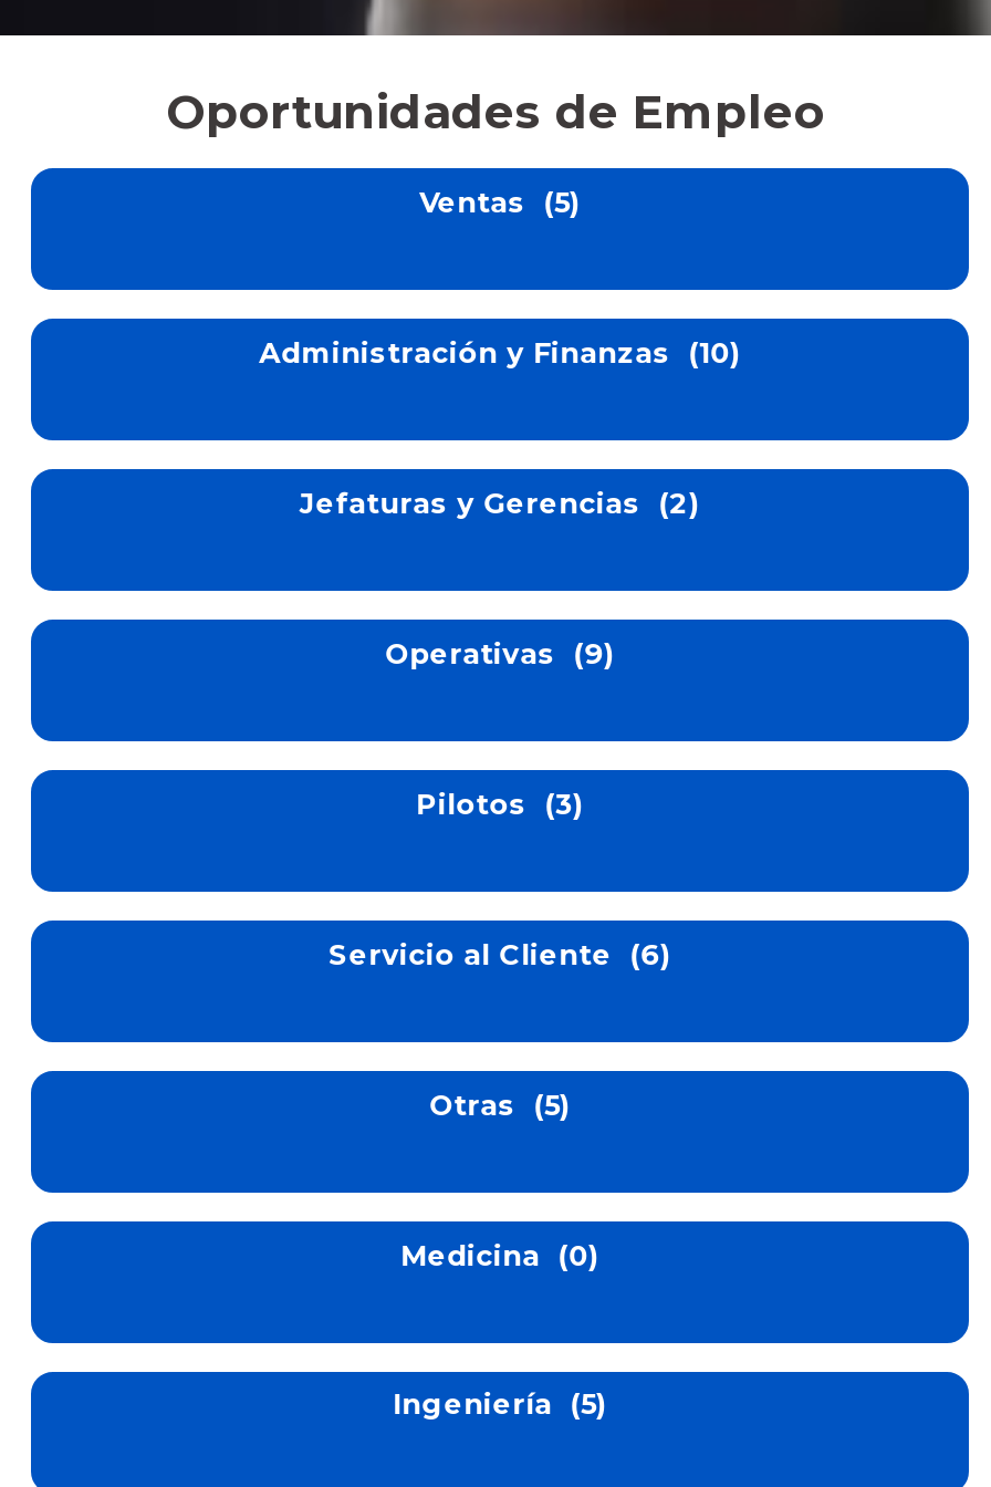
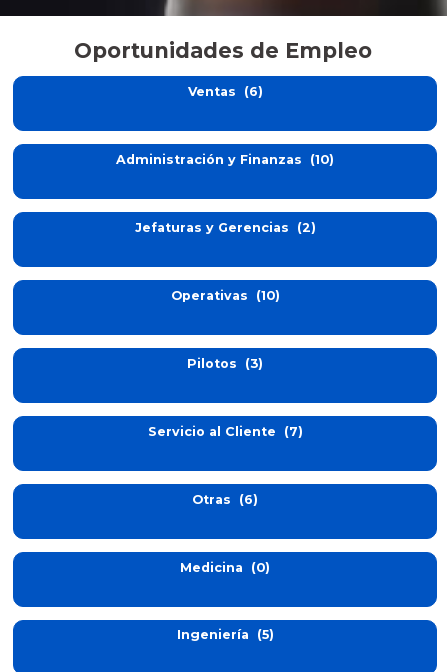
- Ventas (5)
+ Ventas (6)

- Operativas (9)
+ Operativas (10)

- Servicio al Cliente (6)
+ Servicio al Cliente (7)

- Otras (5)
+ Otras (6)
